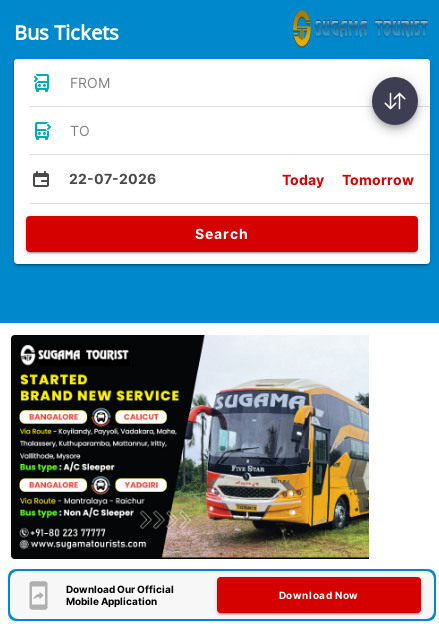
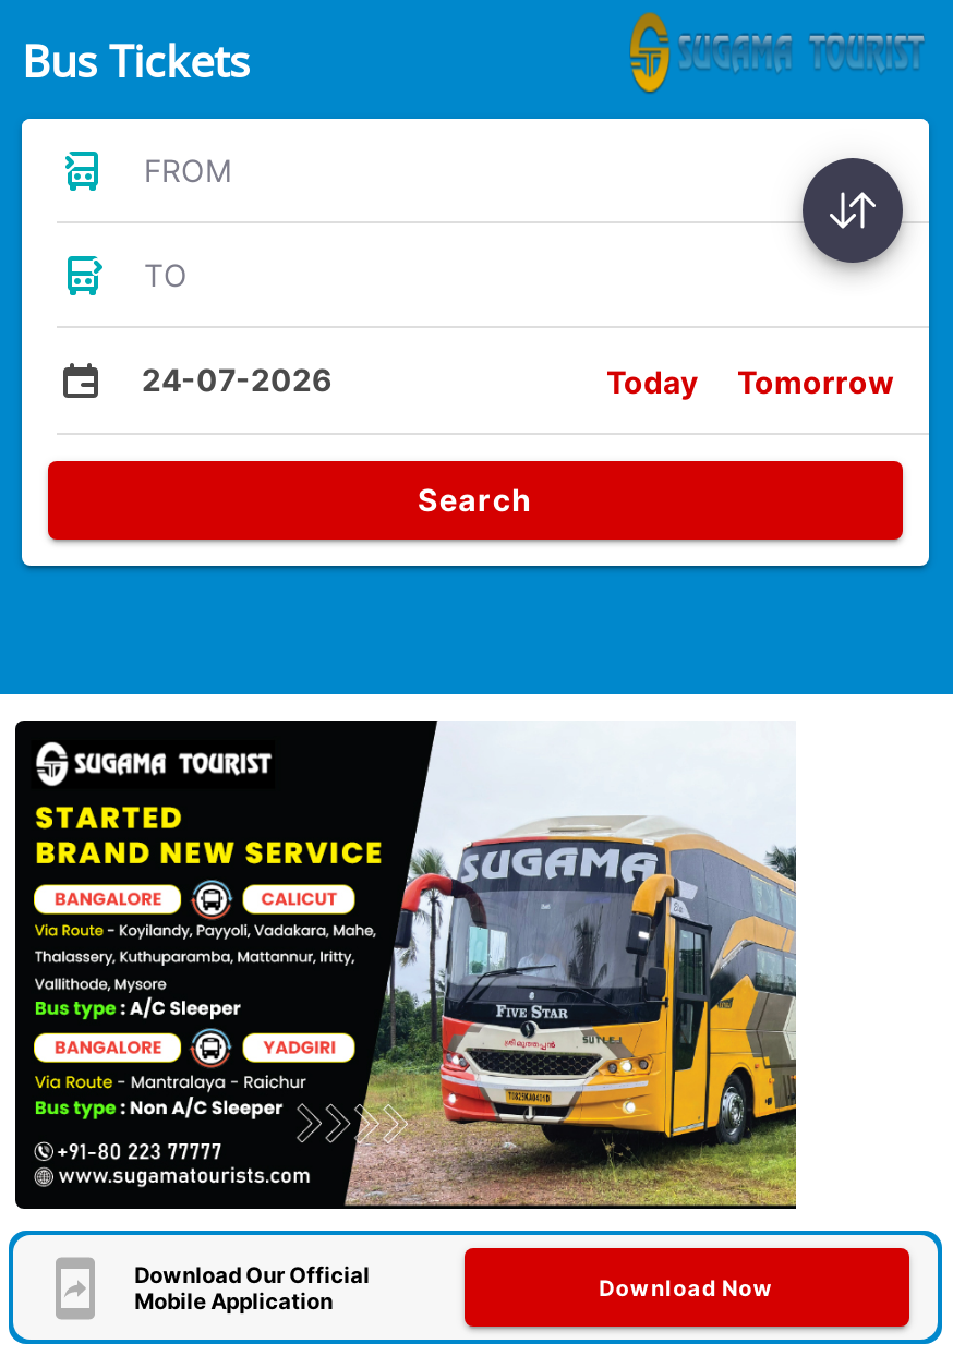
- 22-07-2026
+ 24-07-2026
